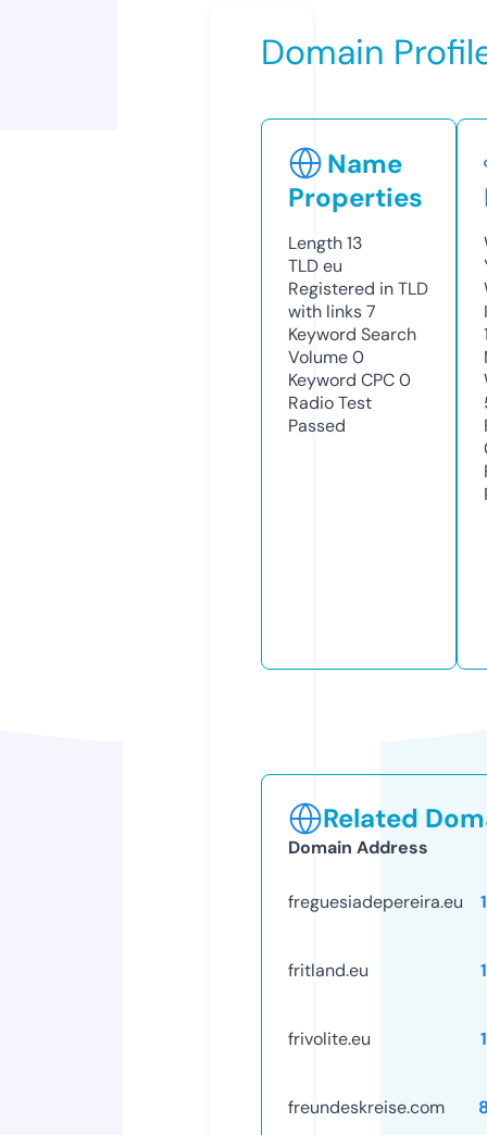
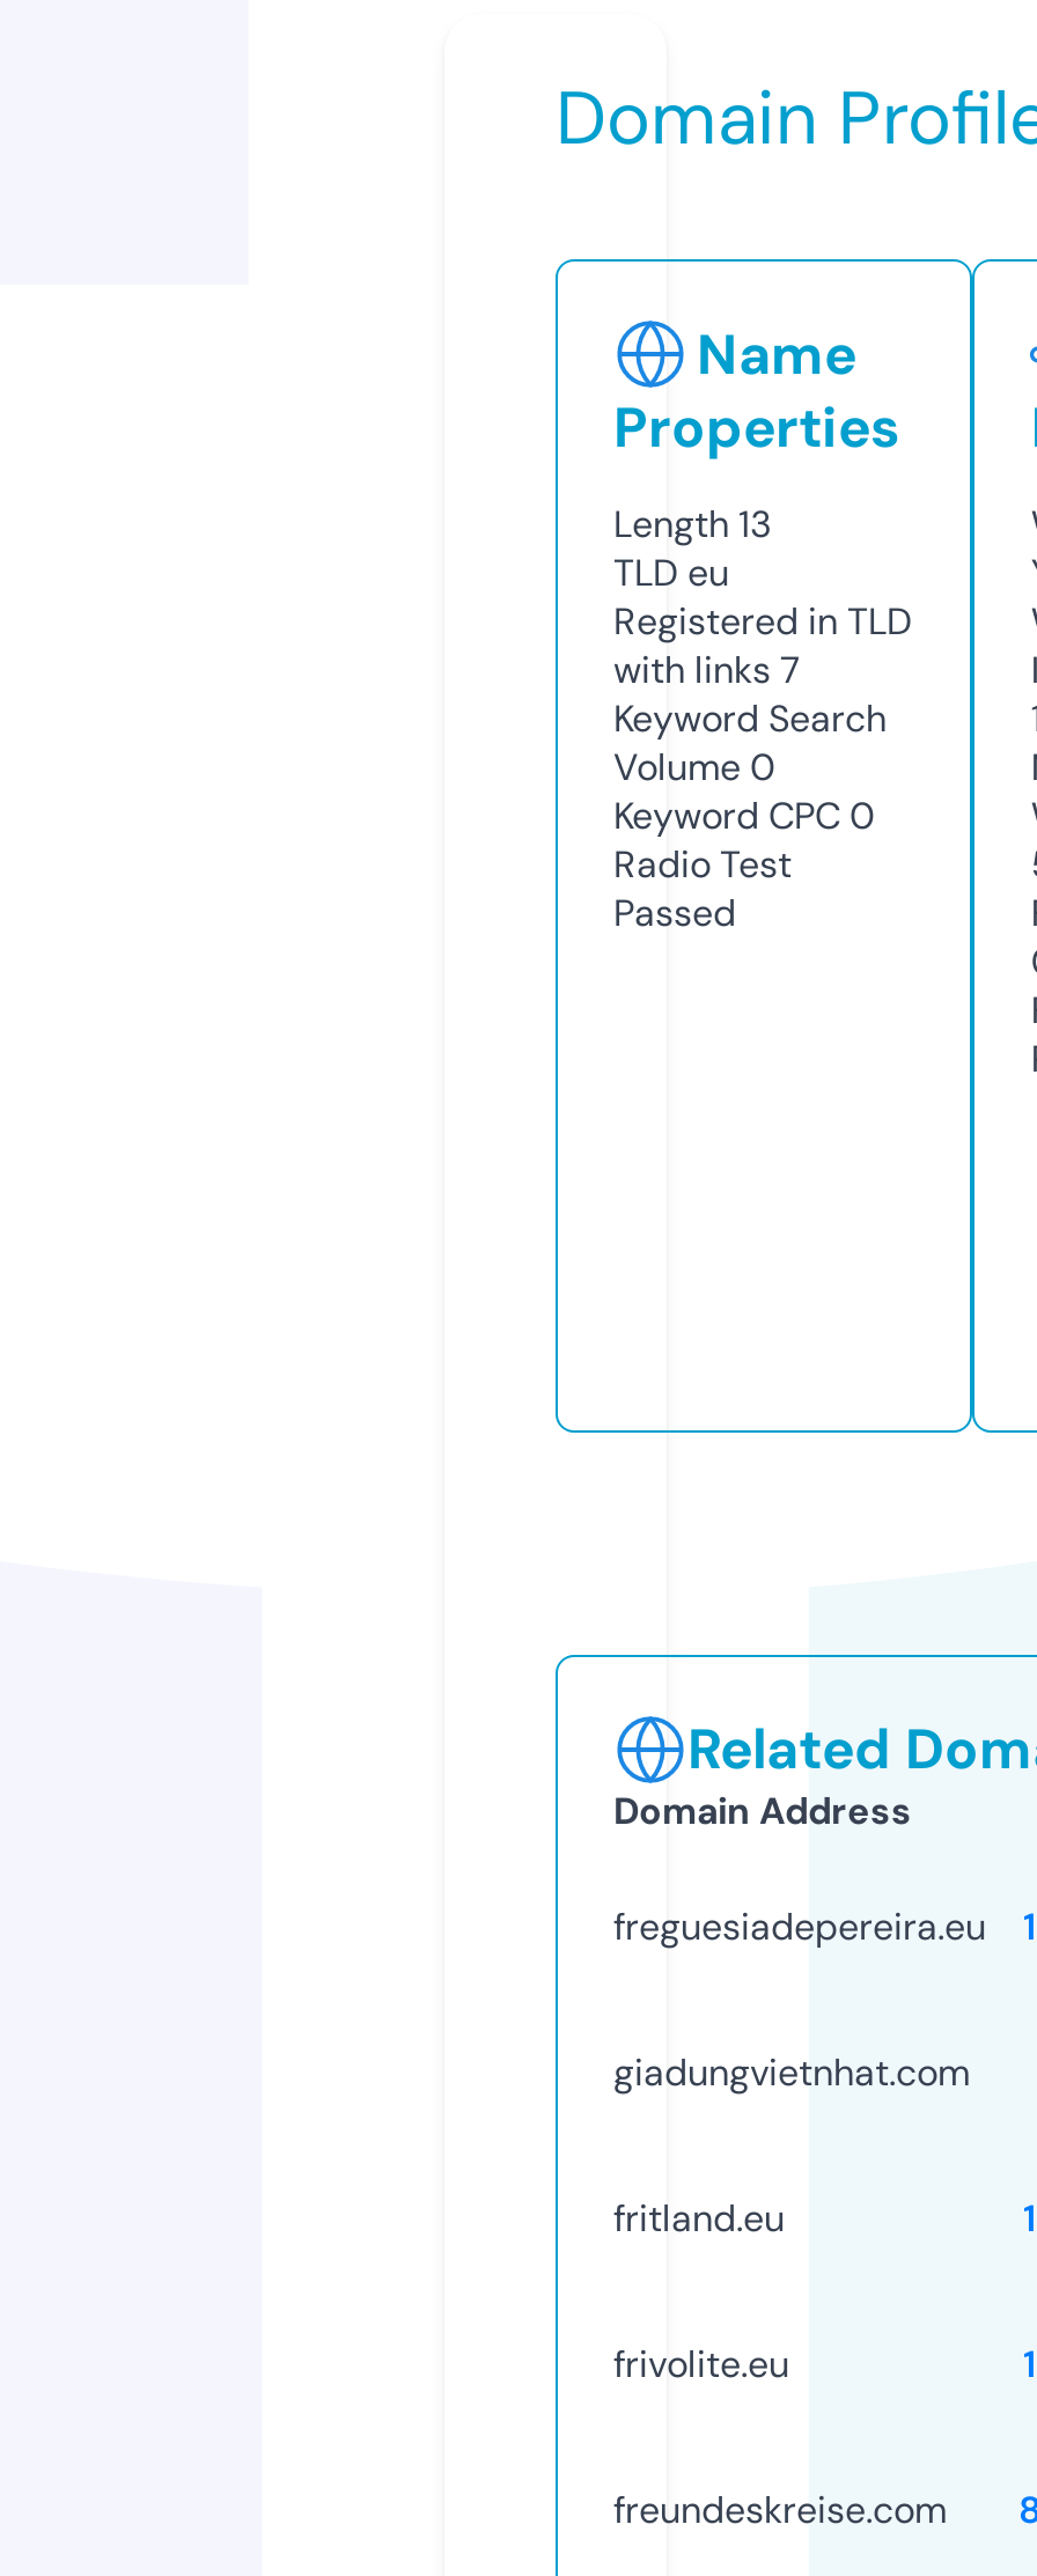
+ giadungvietnhat.com
